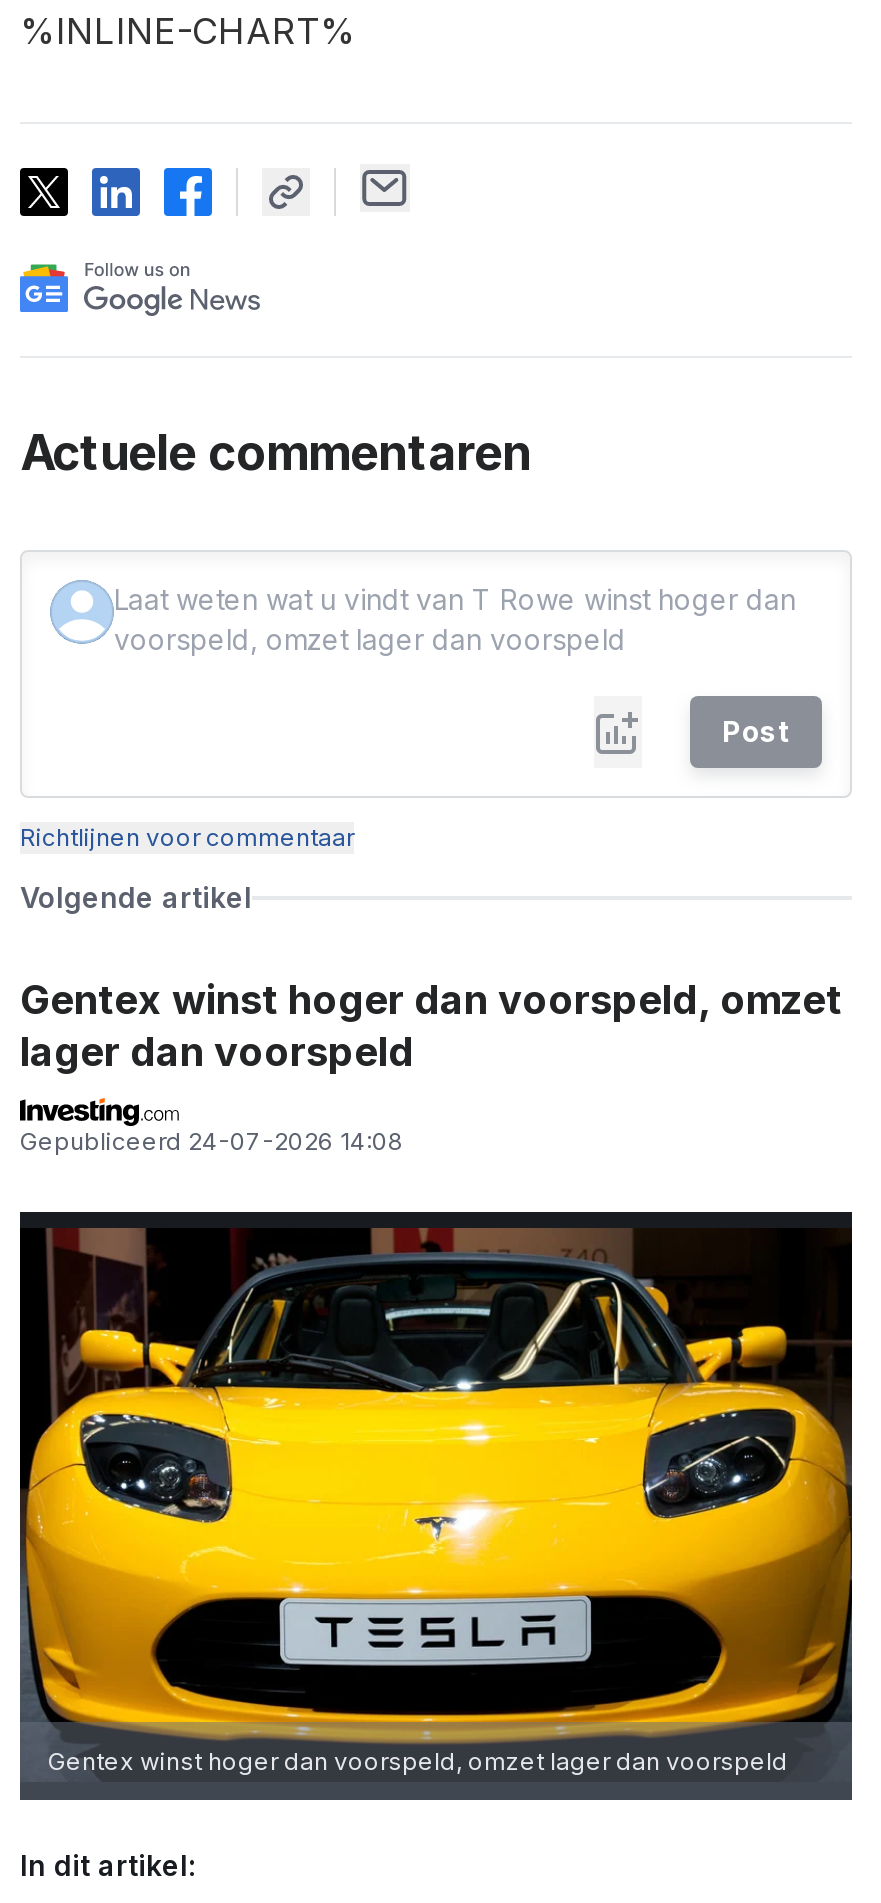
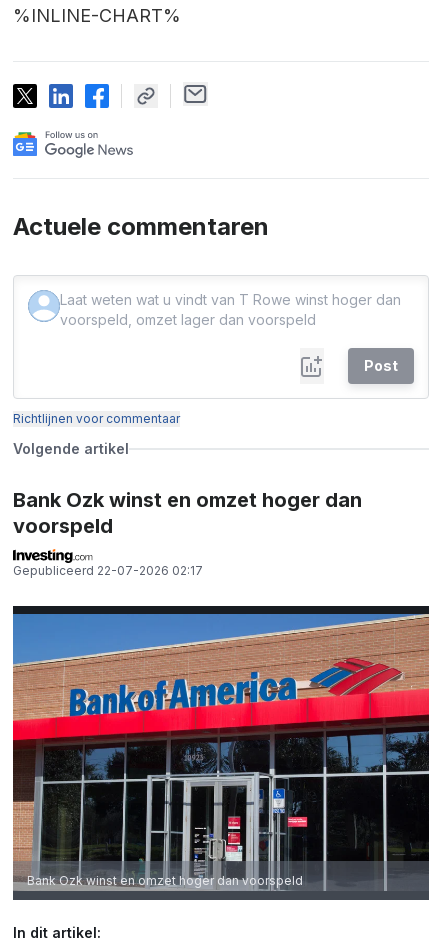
- Gentex winst hoger dan voorspeld, omzet
- lager dan voorspeld
+ Bank Ozk winst en omzet hoger dan
+ voorspeld

- Gepubliceerd 24-07-2026 14:08
+ Gepubliceerd 22-07-2026 02:17

- [image]
- Gentex winst hoger dan voorspeld, omzet lager dan voorspeld
+ [image]
+ Bank Ozk winst en omzet hoger dan voorspeld
